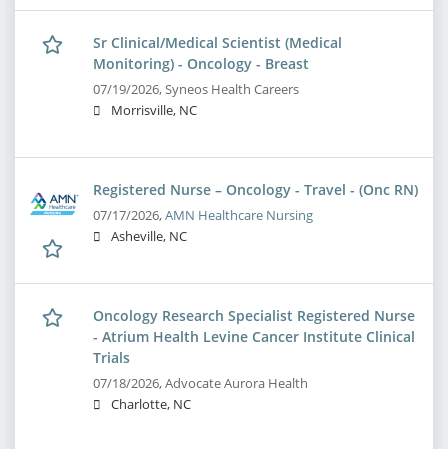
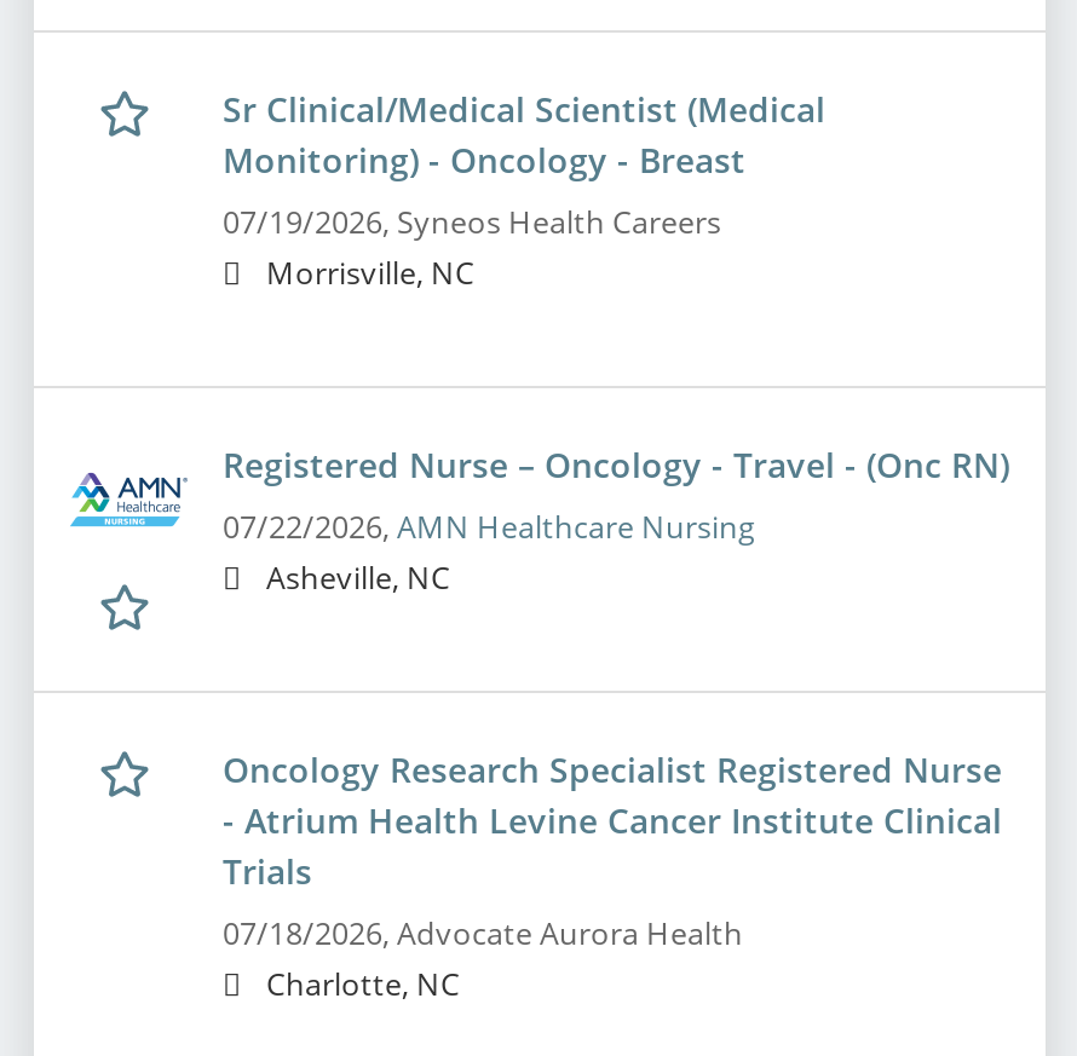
- 07/17/2026, AMN Healthcare Nursing
+ 07/22/2026, AMN Healthcare Nursing
